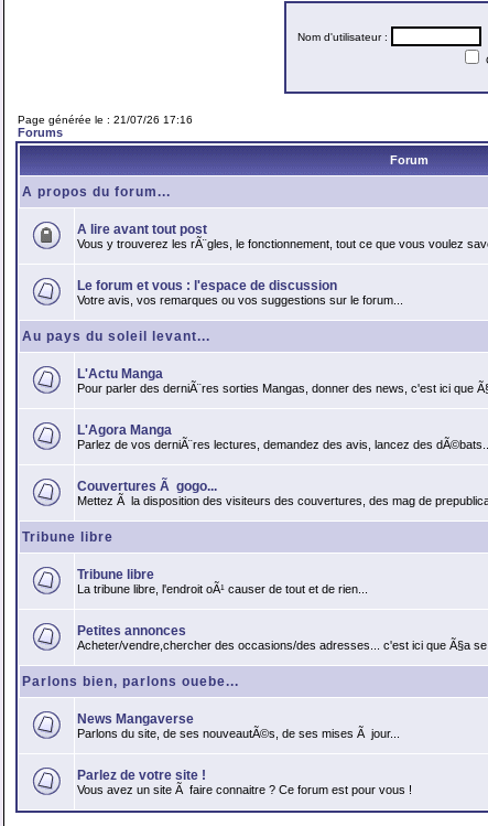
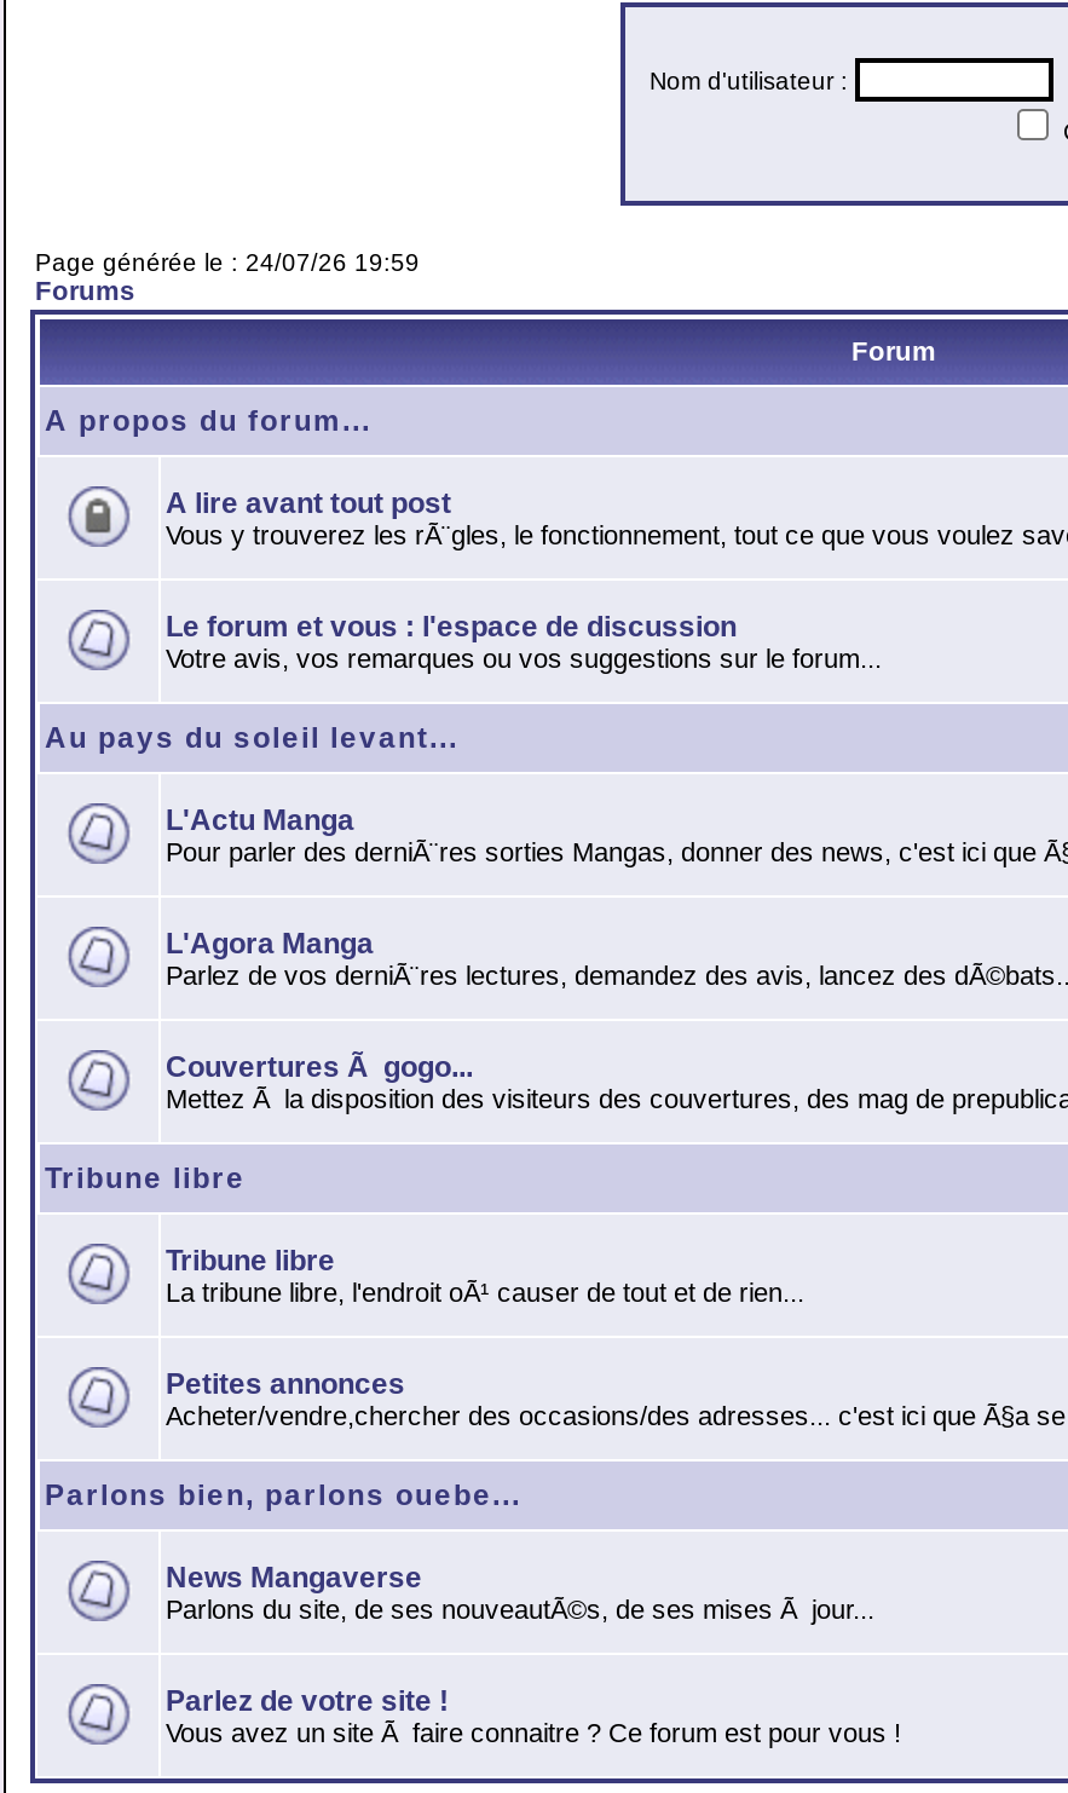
- Page générée le : 21/07/26 17:16
+ Page générée le : 24/07/26 19:59
